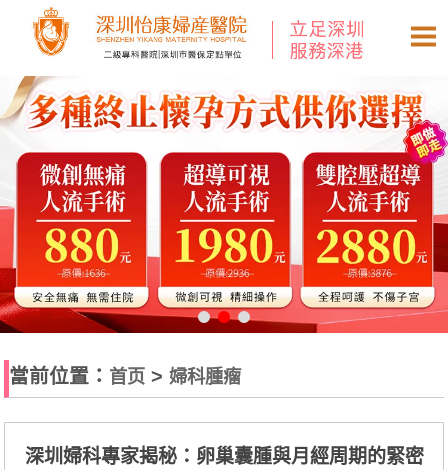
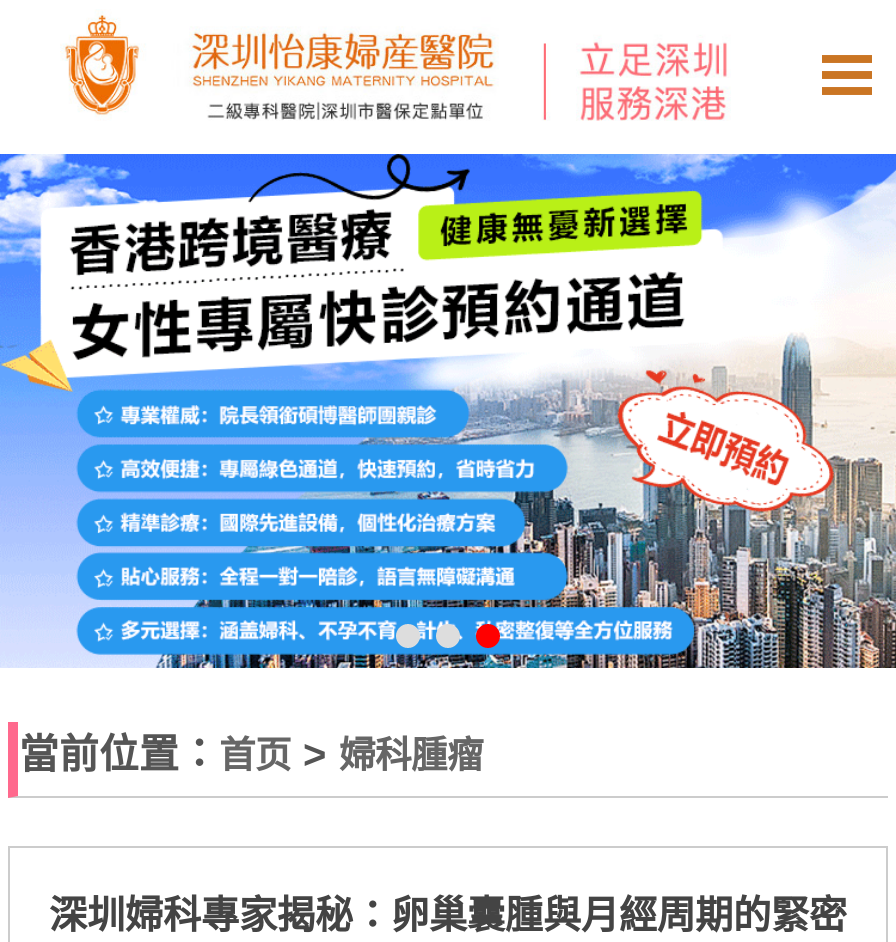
- [image]
+ [image]
